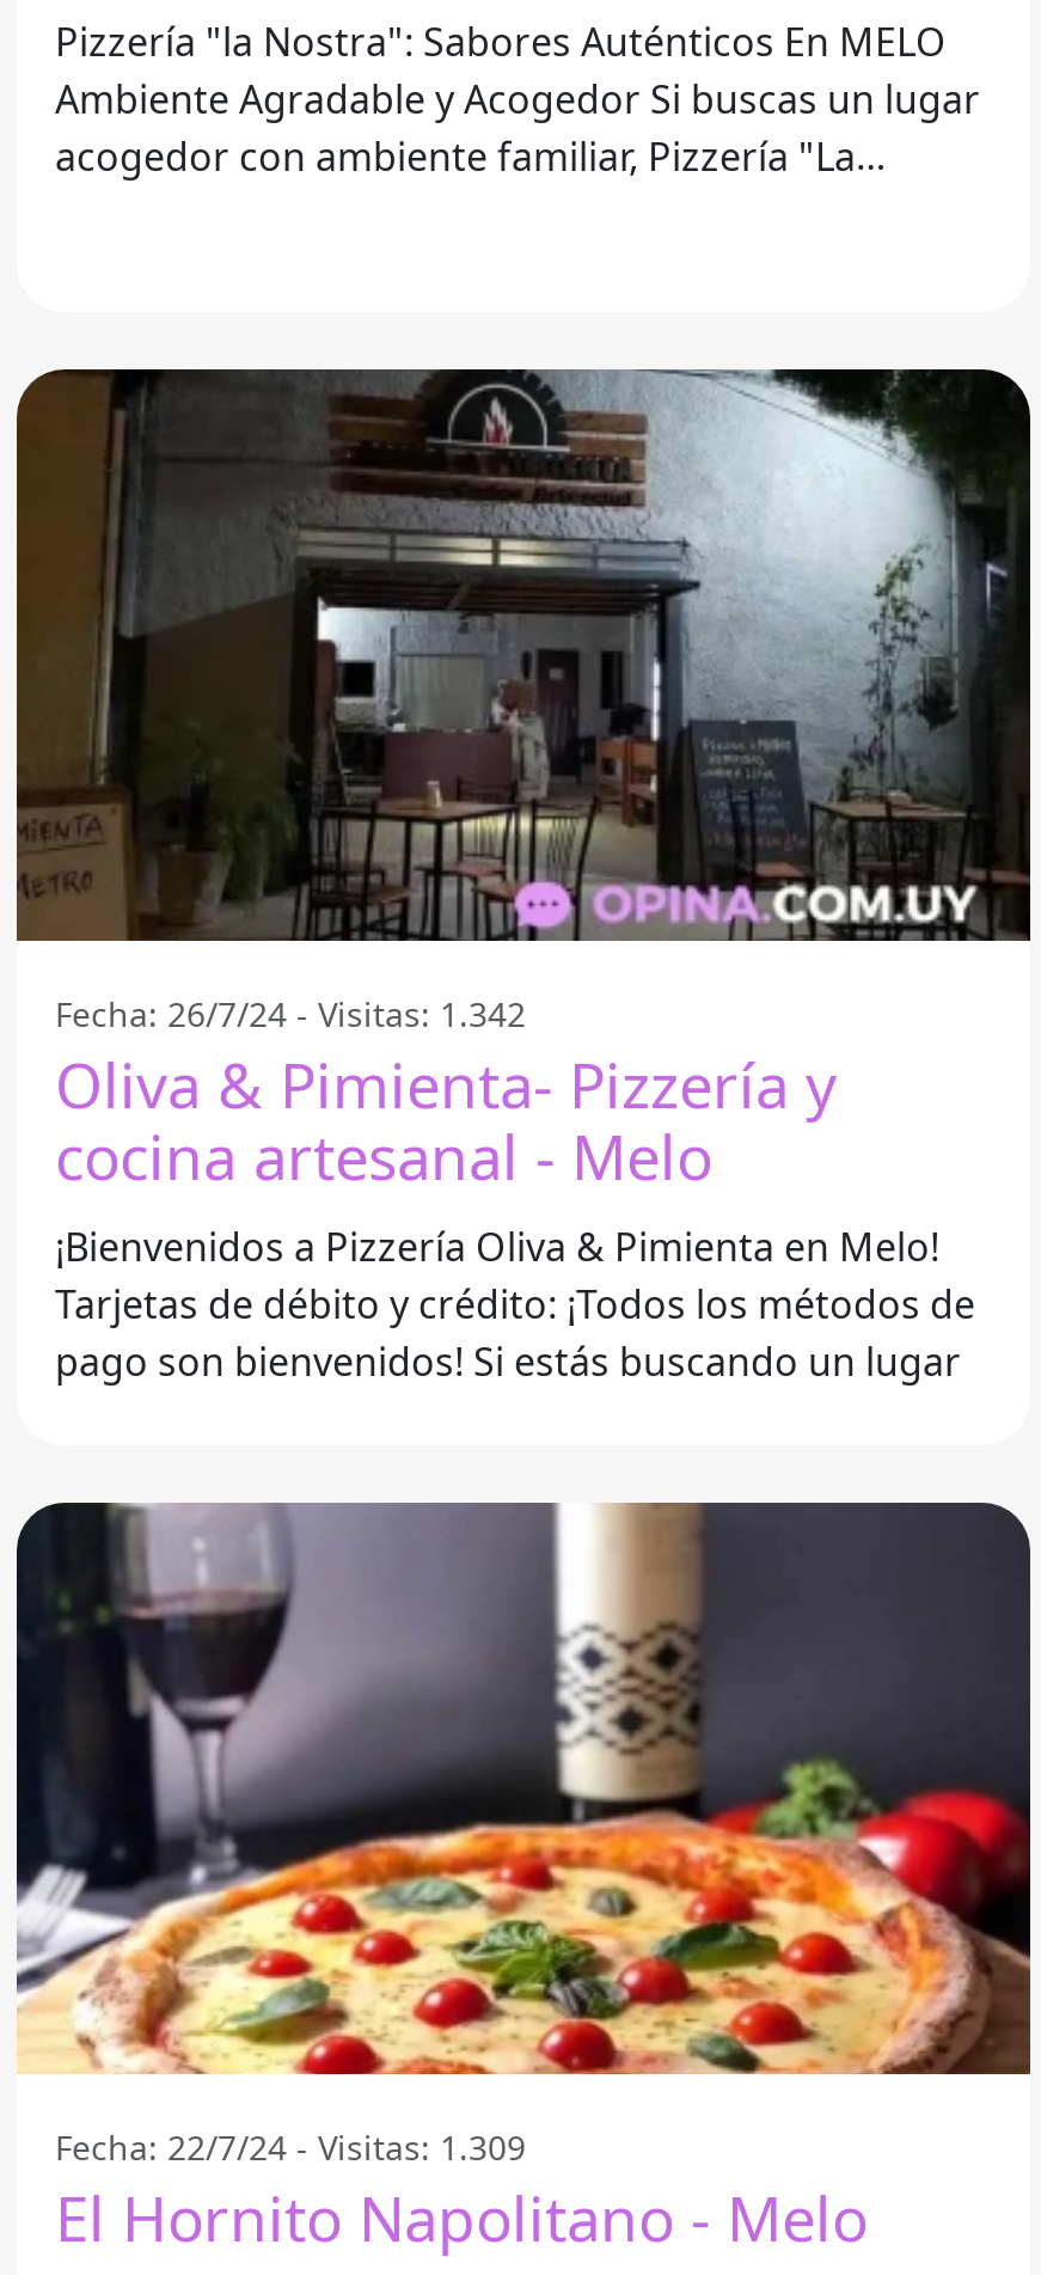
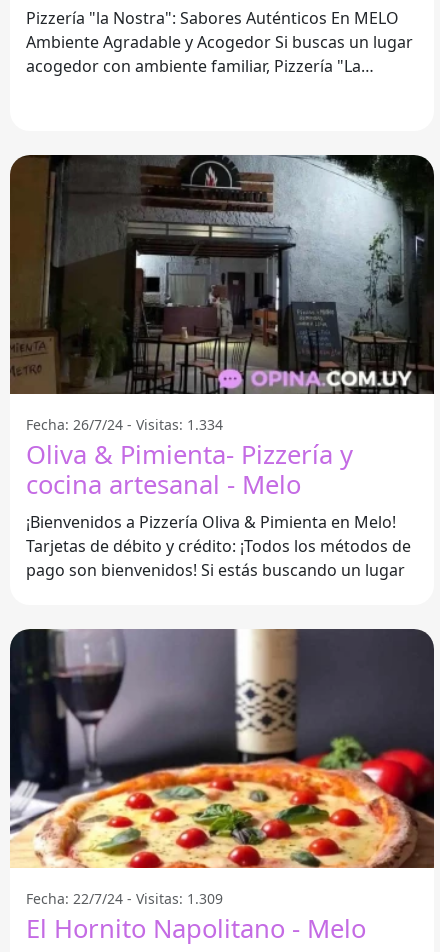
- Fecha: 26/7/24 - Visitas: 1.342
+ Fecha: 26/7/24 - Visitas: 1.334
